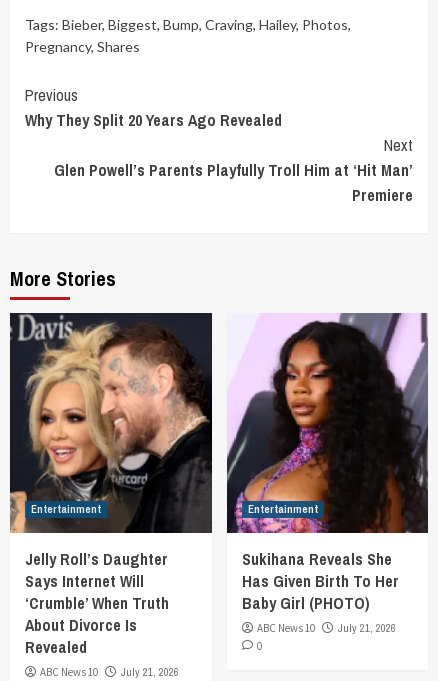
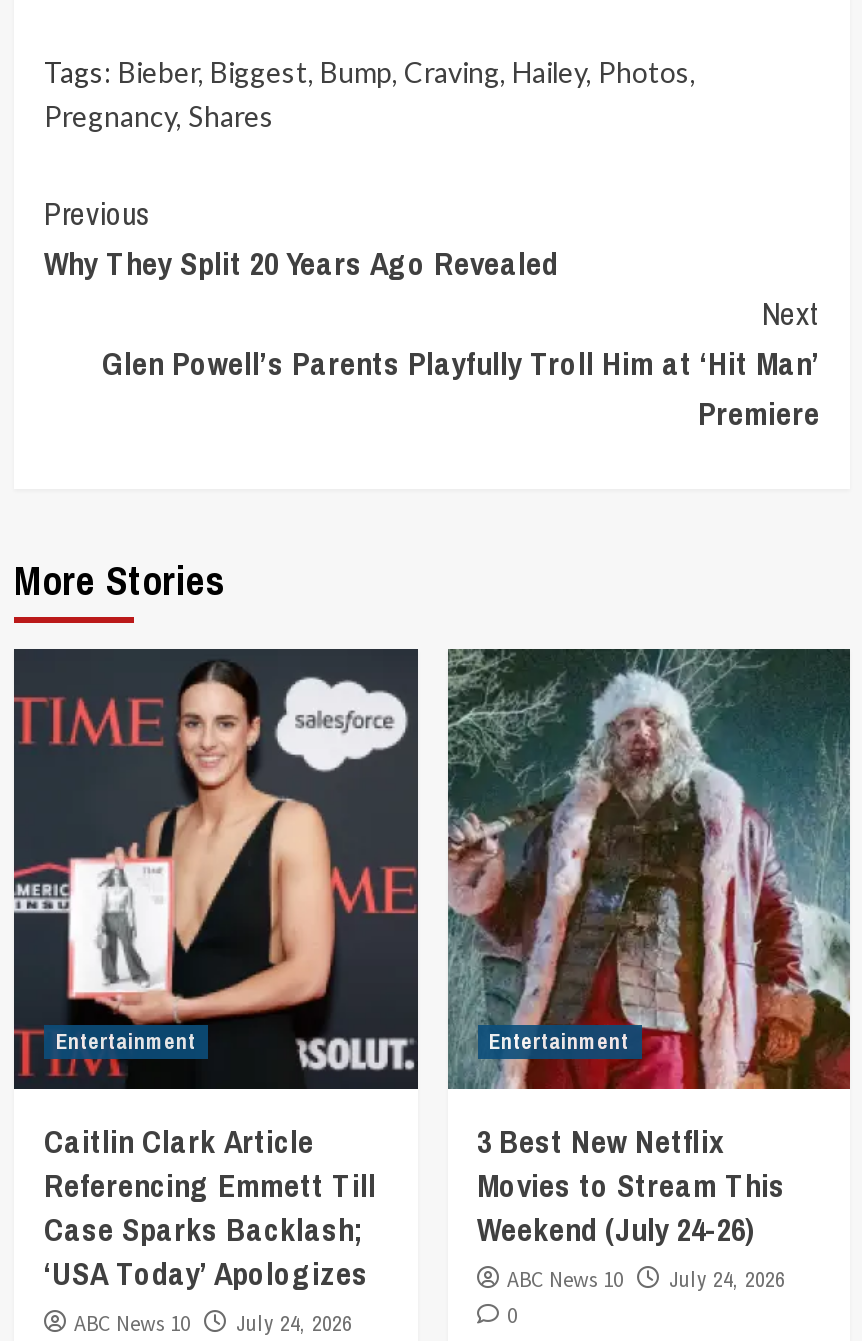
- [image]
- Jelly Roll’s Daughter
- Says Internet Will
- ‘Crumble’ When Truth
- About Divorce Is
- Revealed
+ [image]
+ Caitlin Clark Article
+ Referencing Emmett Till
+ Case Sparks Backlash;
+ ‘USA Today’ Apologizes

- [image]
- Sukihana Reveals She
- Has Given Birth To Her
- Baby Girl (PHOTO)
+ [image]
+ 3 Best New Netflix
+ Movies to Stream This
+ Weekend (July 24-26)

- ABC News 10 July 21, 2026
+ ABC News 10 July 24, 2026

- ABC News 10 July 21, 2026
+ ABC News 10 July 24, 2026
